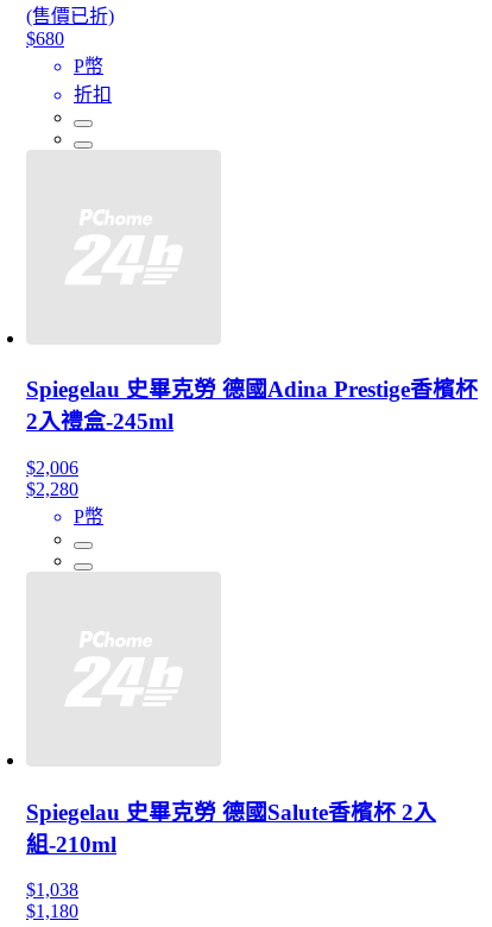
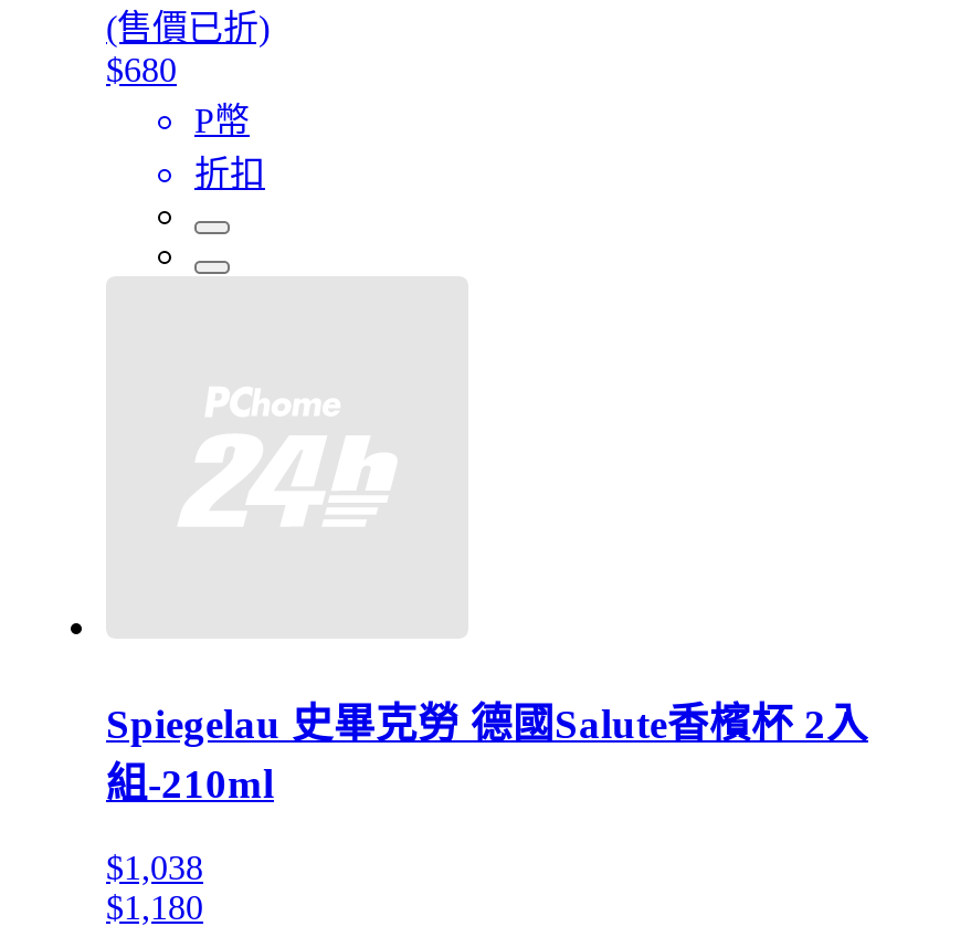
- Spiegelau 史畢克勞 德國Adina Prestige香檳杯
- 2入禮盒-245ml
- $2,006
- $2,280
- P幣
